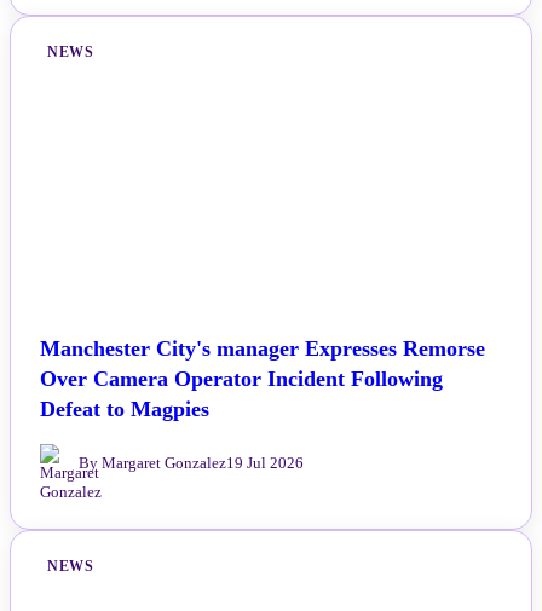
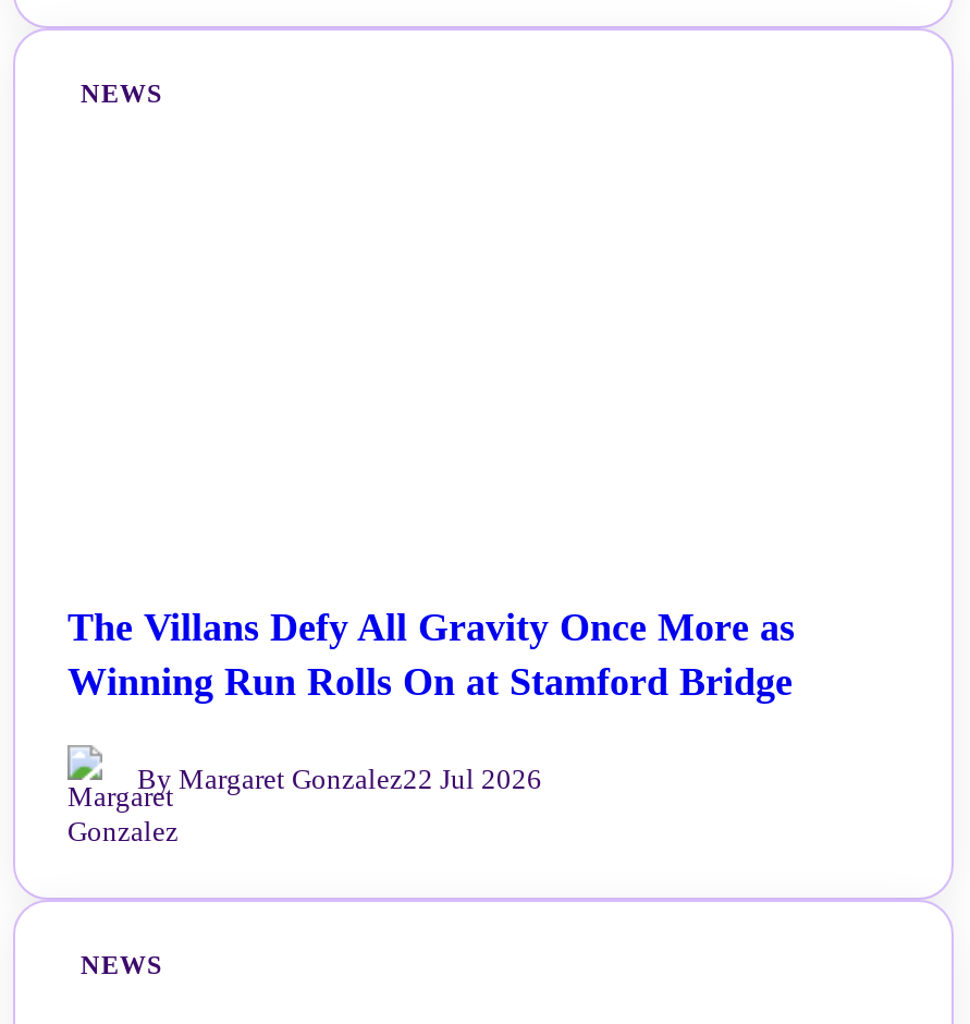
- Manchester City's manager Expresses Remorse
- Over Camera Operator Incident Following
- Defeat to Magpies
+ The Villans Defy All Gravity Once More as
+ Winning Run Rolls On at Stamford Bridge

- By Margaret Gonzalez19 Jul 2026
+ By Margaret Gonzalez22 Jul 2026
